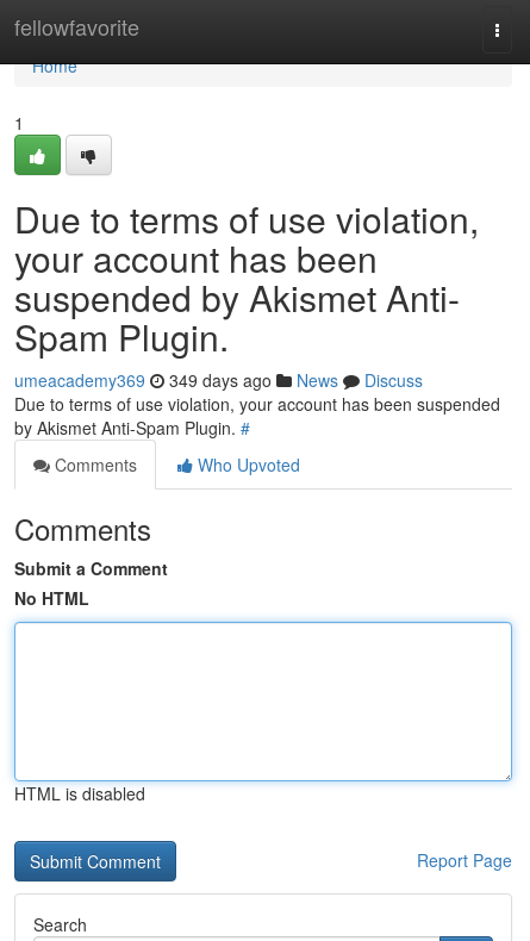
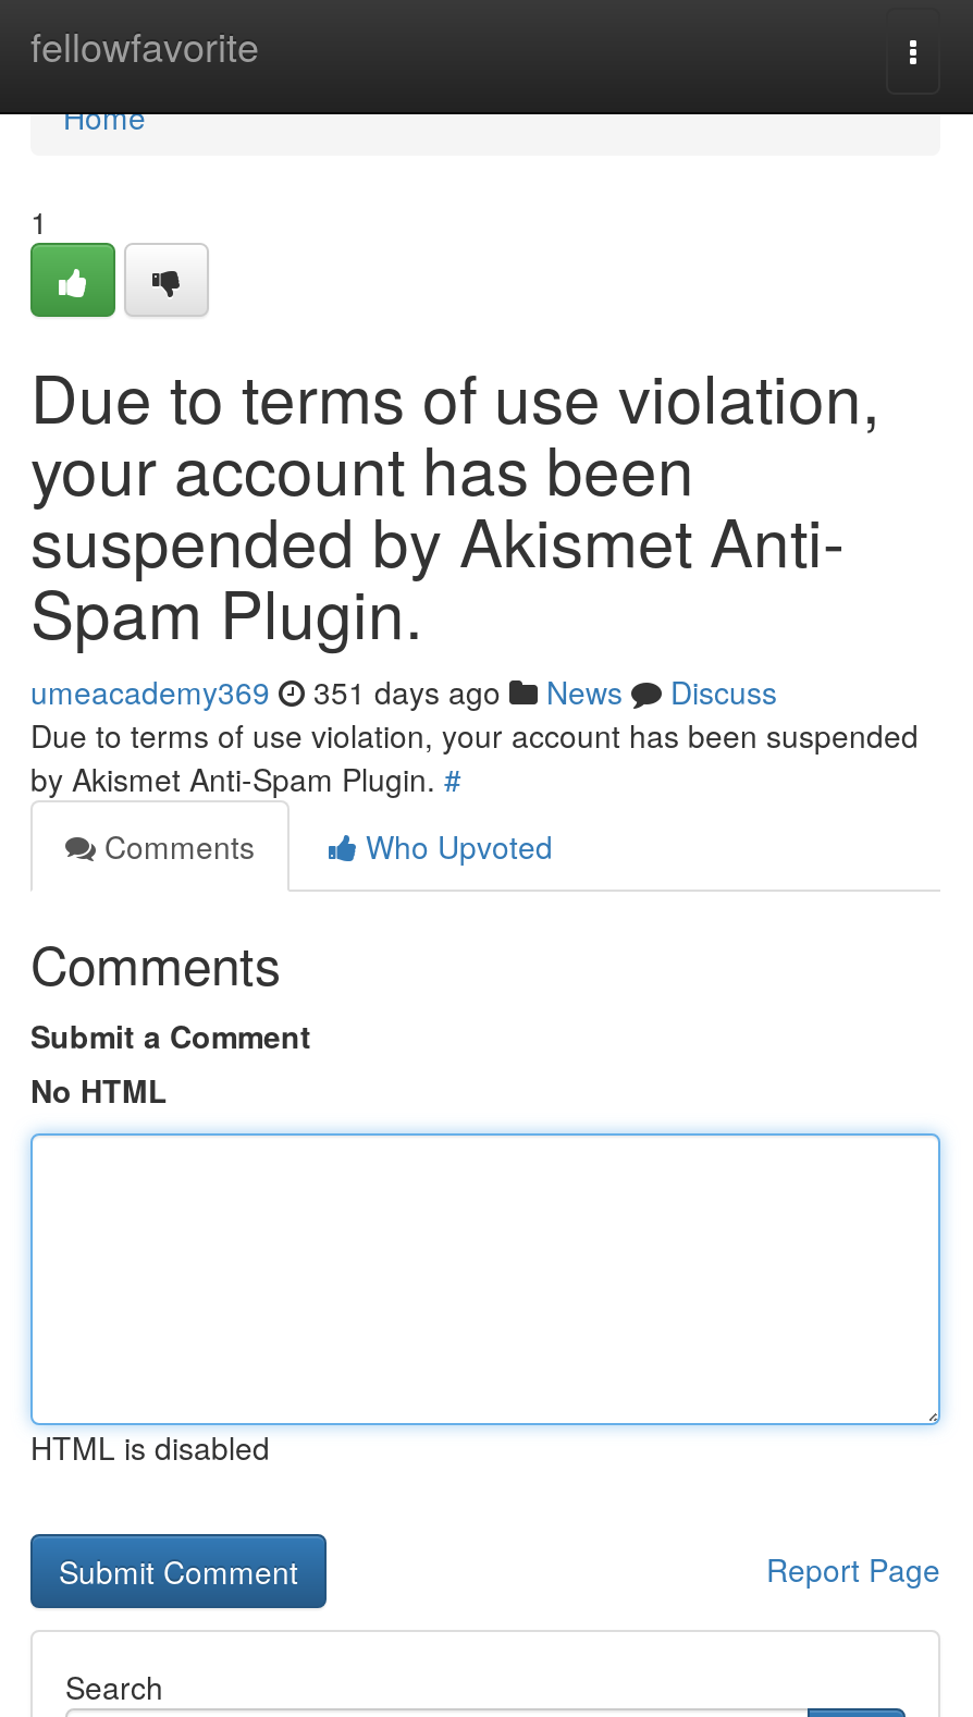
- umeacademy369 349 days ago News Discuss
+ umeacademy369 351 days ago News Discuss
